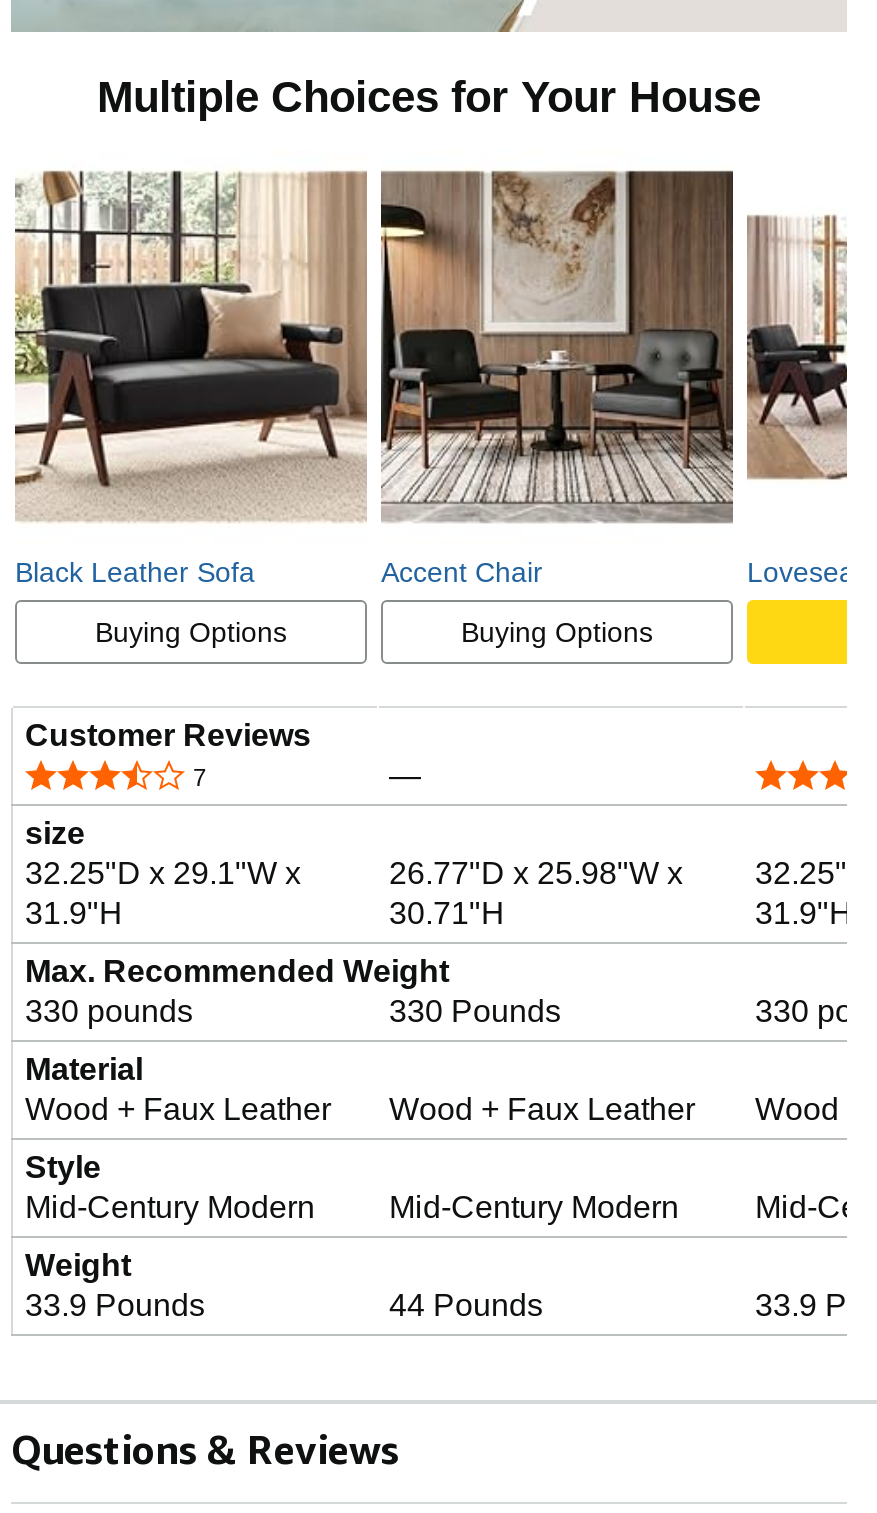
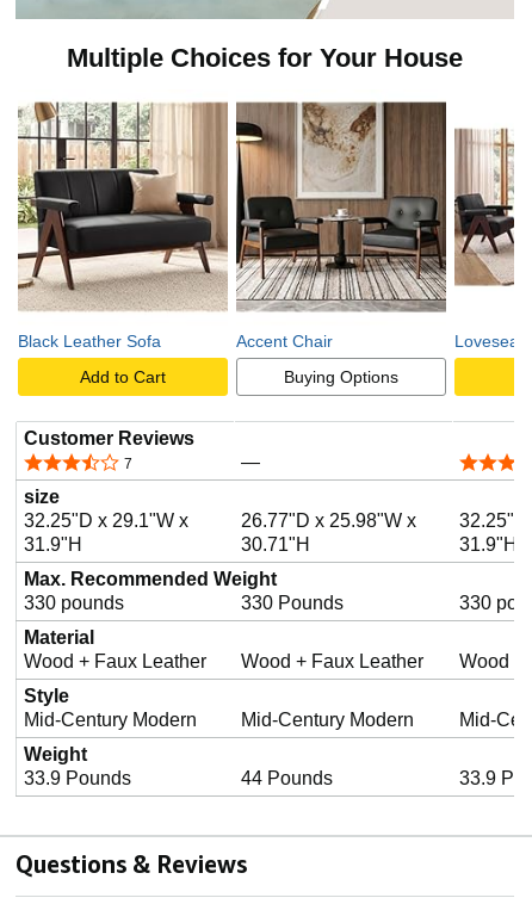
- Buying Options
+ Add to Cart
